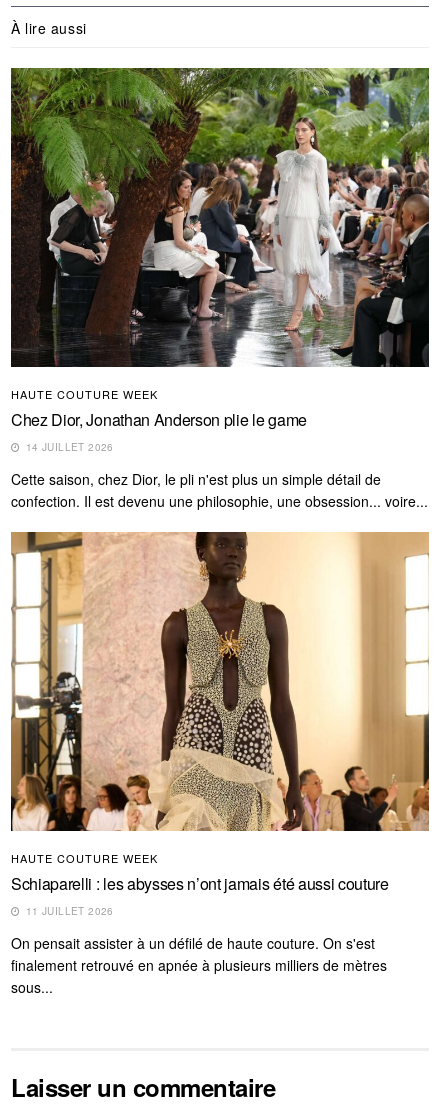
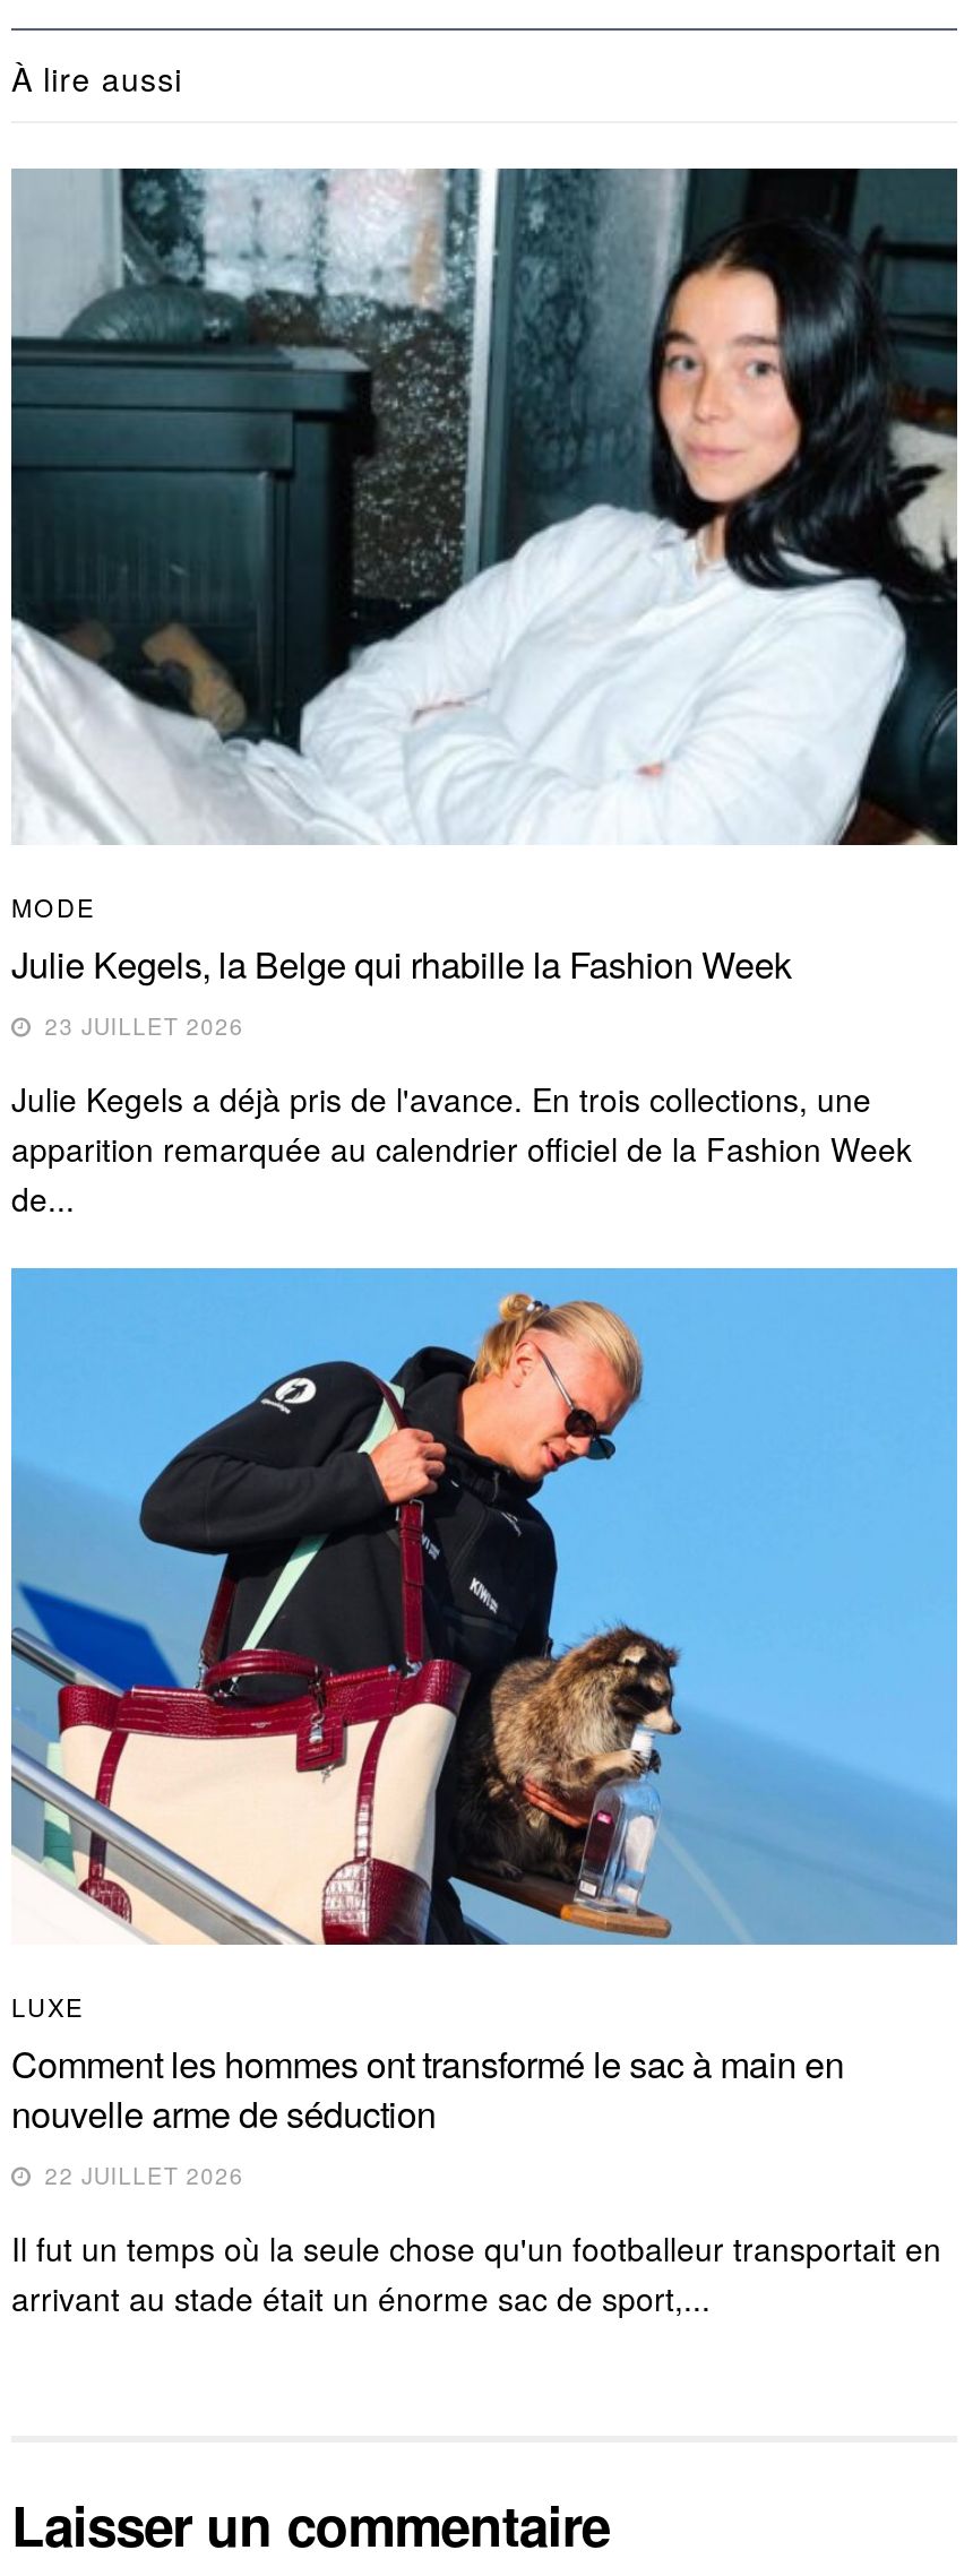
- [image]
- HAUTE COUTURE WEEK
- Chez Dior, Jonathan Anderson plie le game
- 14 JUILLET 2026
+ [image]
+ MODE
+ Julie Kegels, la Belge qui rhabille la Fashion Week
+ 23 JUILLET 2026

- Cette saison, chez Dior, le pli n'est plus un simple détail de
- confection. Il est devenu une philosophie, une obsession... voire...
+ Julie Kegels a déjà pris de l'avance. En trois collections, une
+ apparition remarquée au calendrier officiel de la Fashion Week
+ de...

- [image]
- HAUTE COUTURE WEEK
- Schiaparelli : les abysses n’ont jamais été aussi couture
- 11 JUILLET 2026
+ [image]
+ LUXE
+ Comment les hommes ont transformé le sac à main en
+ nouvelle arme de séduction
+ 22 JUILLET 2026

- On pensait assister à un défilé de haute couture. On s'est
- finalement retrouvé en apnée à plusieurs milliers de mètres
- sous...
+ Il fut un temps où la seule chose qu'un footballeur transportait en
+ arrivant au stade était un énorme sac de sport,...
